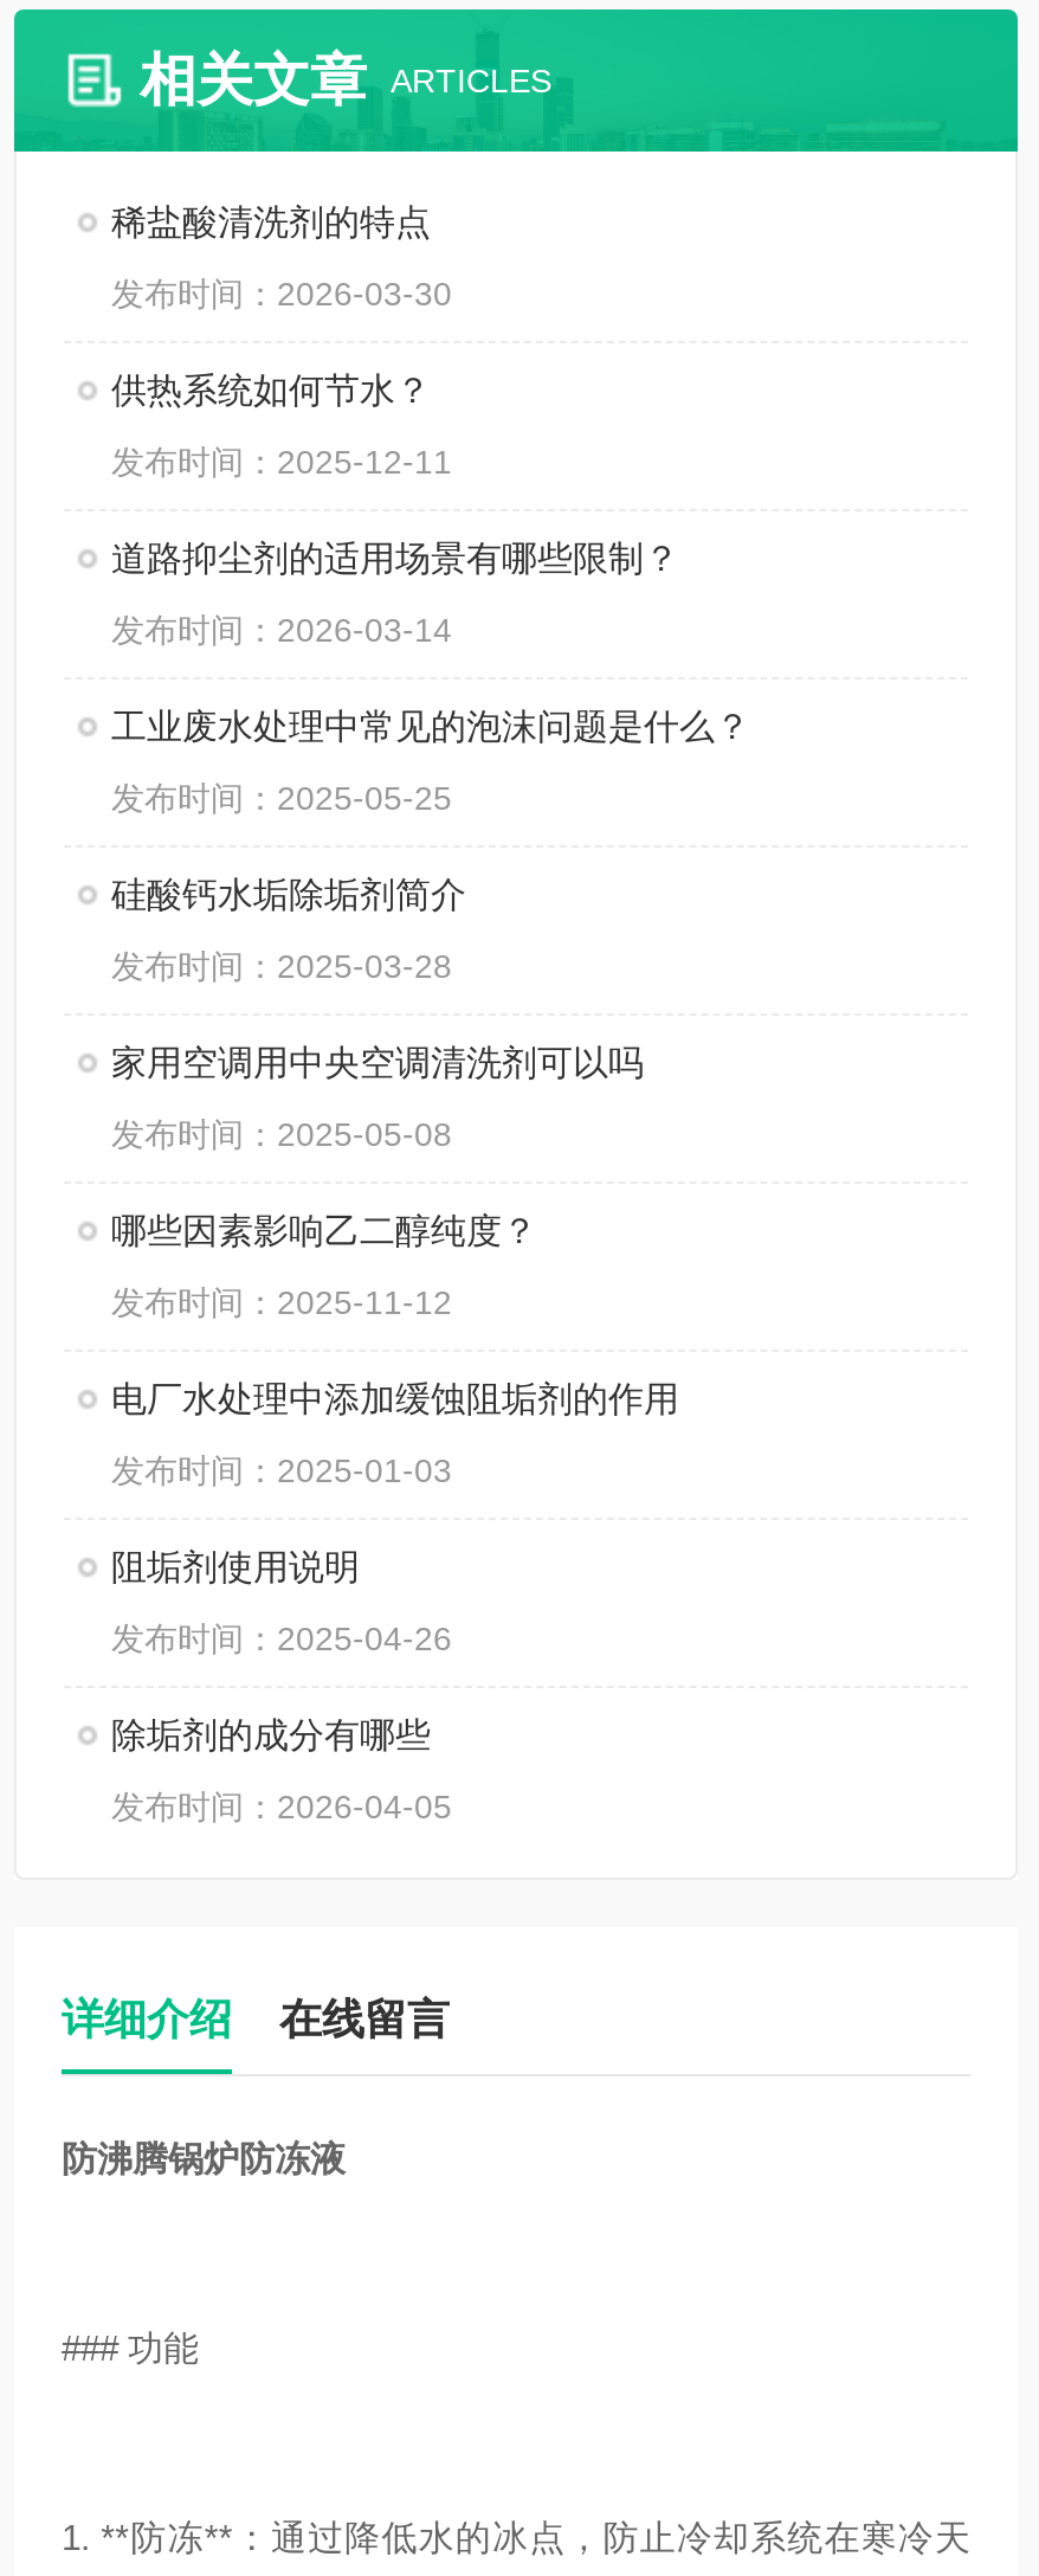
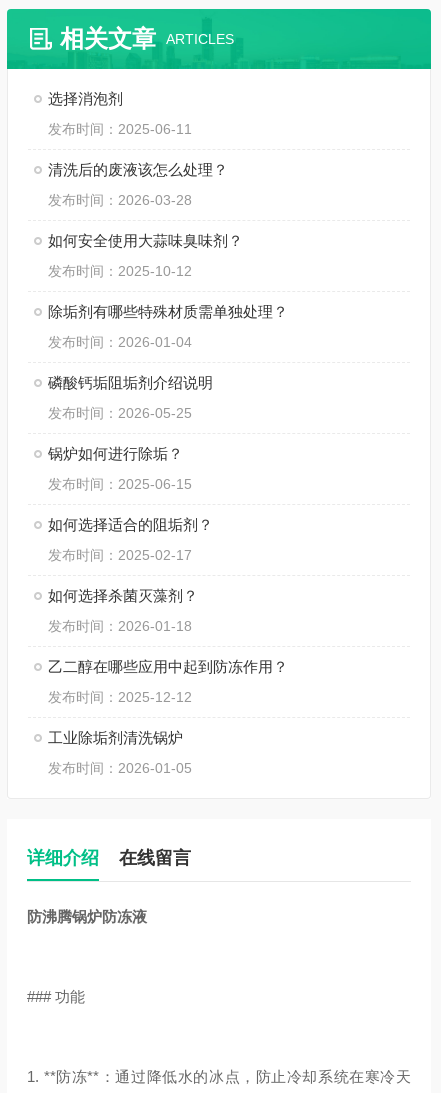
- 稀盐酸清洗剂的特点
+ 选择消泡剂

- 发布时间：2026-03-30
+ 发布时间：2025-06-11

- 供热系统如何节水？
+ 清洗后的废液该怎么处理？

- 发布时间：2025-12-11
+ 发布时间：2026-03-28

- 道路抑尘剂的适用场景有哪些限制？
+ 如何安全使用大蒜味臭味剂？

- 发布时间：2026-03-14
+ 发布时间：2025-10-12

- 工业废水处理中常见的泡沫问题是什么？
+ 除垢剂有哪些特殊材质需单独处理？

- 发布时间：2025-05-25
+ 发布时间：2026-01-04

- 硅酸钙水垢除垢剂简介
+ 磷酸钙垢阻垢剂介绍说明

- 发布时间：2025-03-28
+ 发布时间：2026-05-25

- 家用空调用中央空调清洗剂可以吗
+ 锅炉如何进行除垢？

- 发布时间：2025-05-08
+ 发布时间：2025-06-15

- 哪些因素影响乙二醇纯度？
+ 如何选择适合的阻垢剂？

- 发布时间：2025-11-12
+ 发布时间：2025-02-17

- 电厂水处理中添加缓蚀阻垢剂的作用
+ 如何选择杀菌灭藻剂？

- 发布时间：2025-01-03
+ 发布时间：2026-01-18

- 阻垢剂使用说明
+ 乙二醇在哪些应用中起到防冻作用？

- 发布时间：2025-04-26
+ 发布时间：2025-12-12

- 除垢剂的成分有哪些
+ 工业除垢剂清洗锅炉

- 发布时间：2026-04-05
+ 发布时间：2026-01-05
